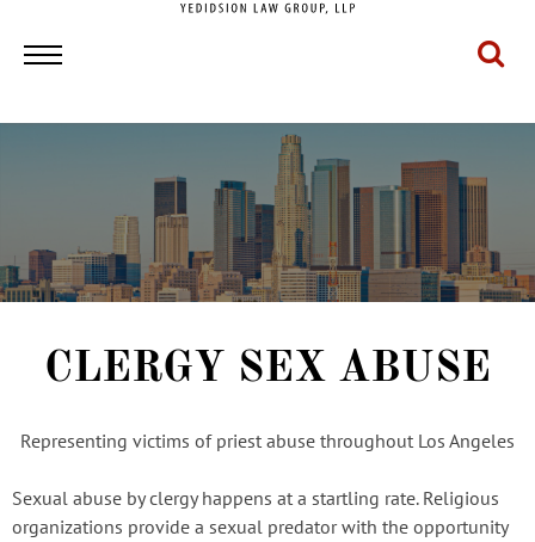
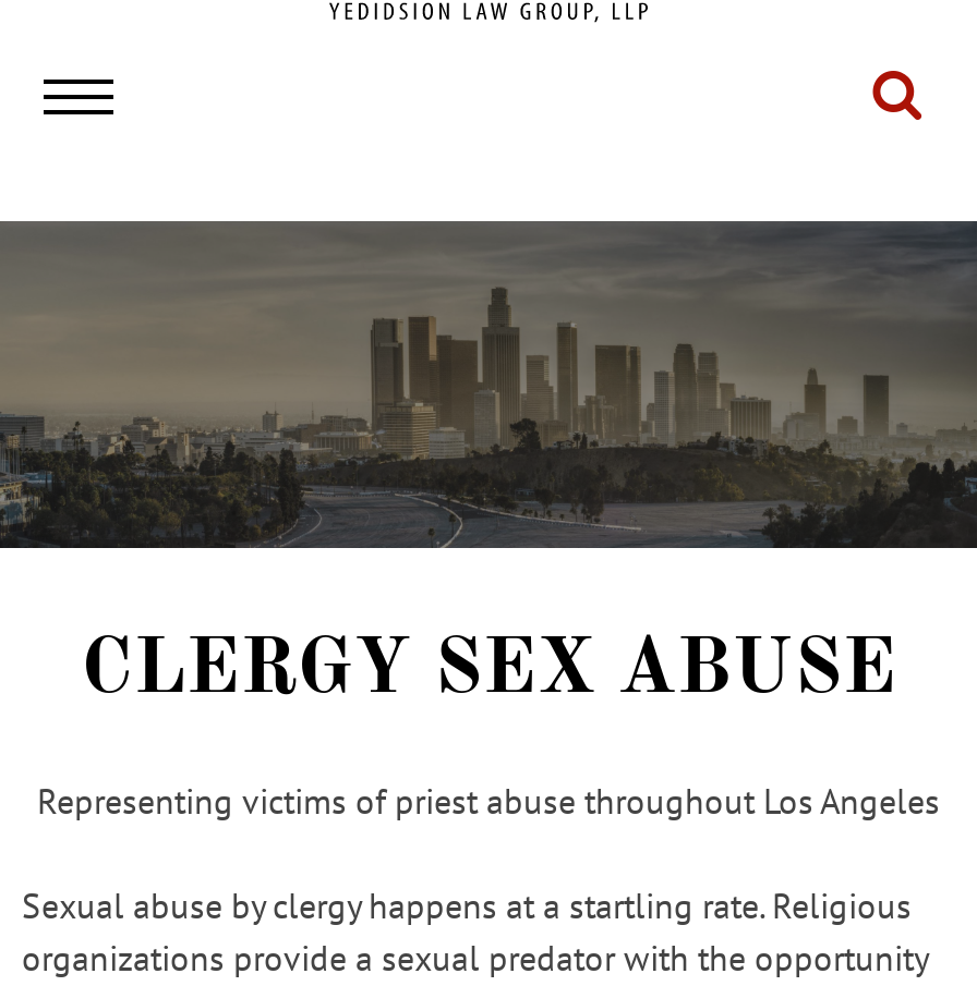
- [image]
+ [image]
